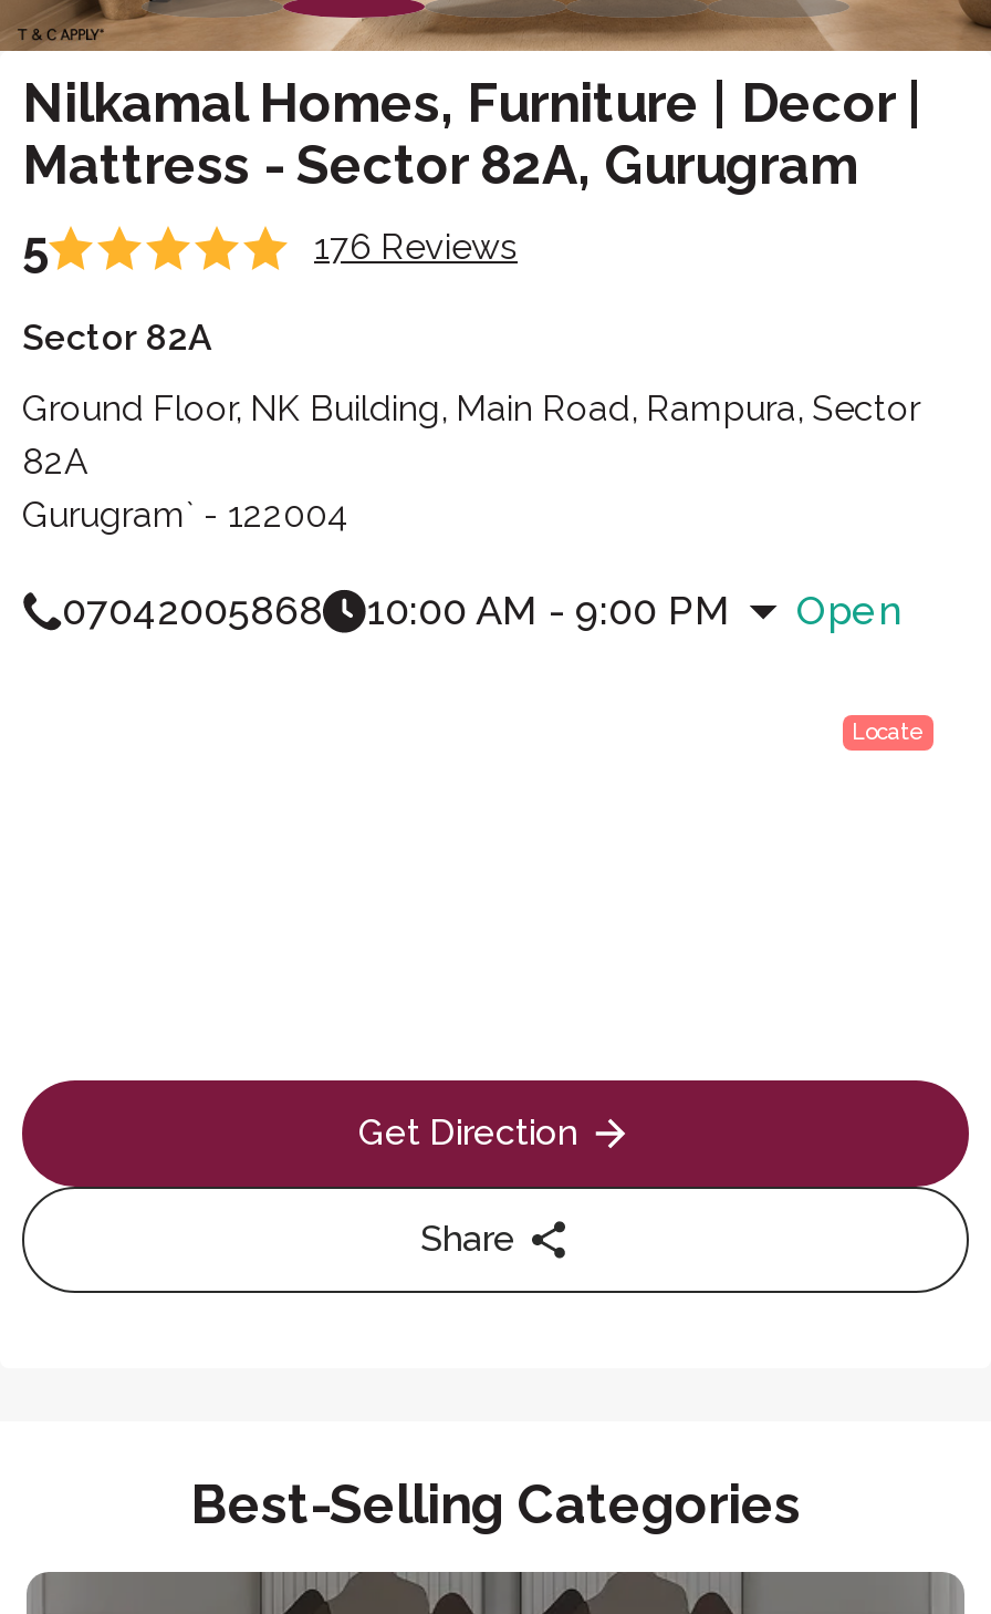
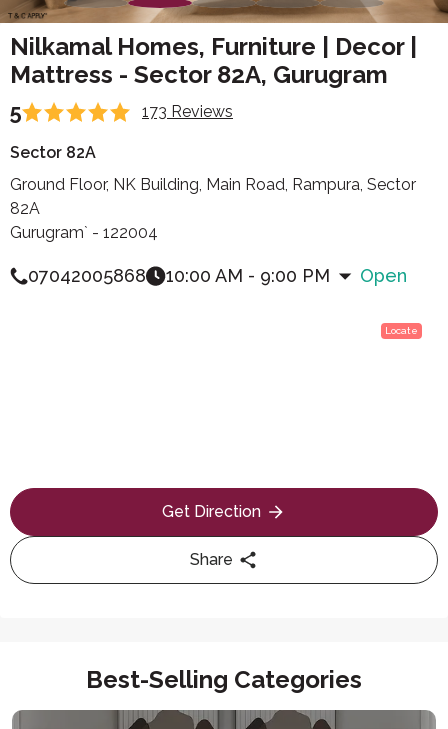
- 176 Reviews
+ 173 Reviews
